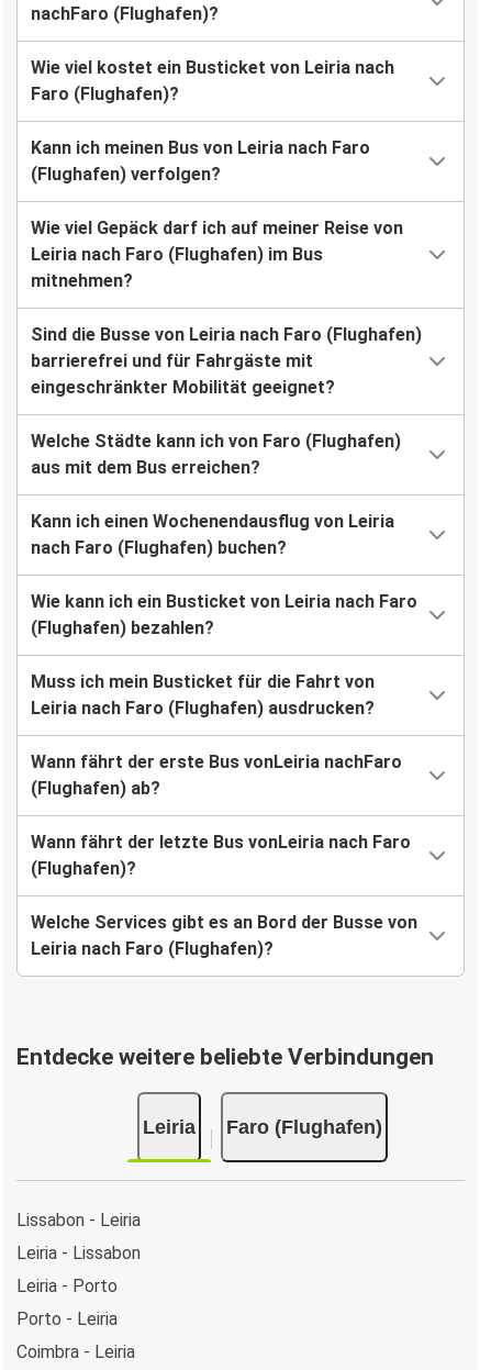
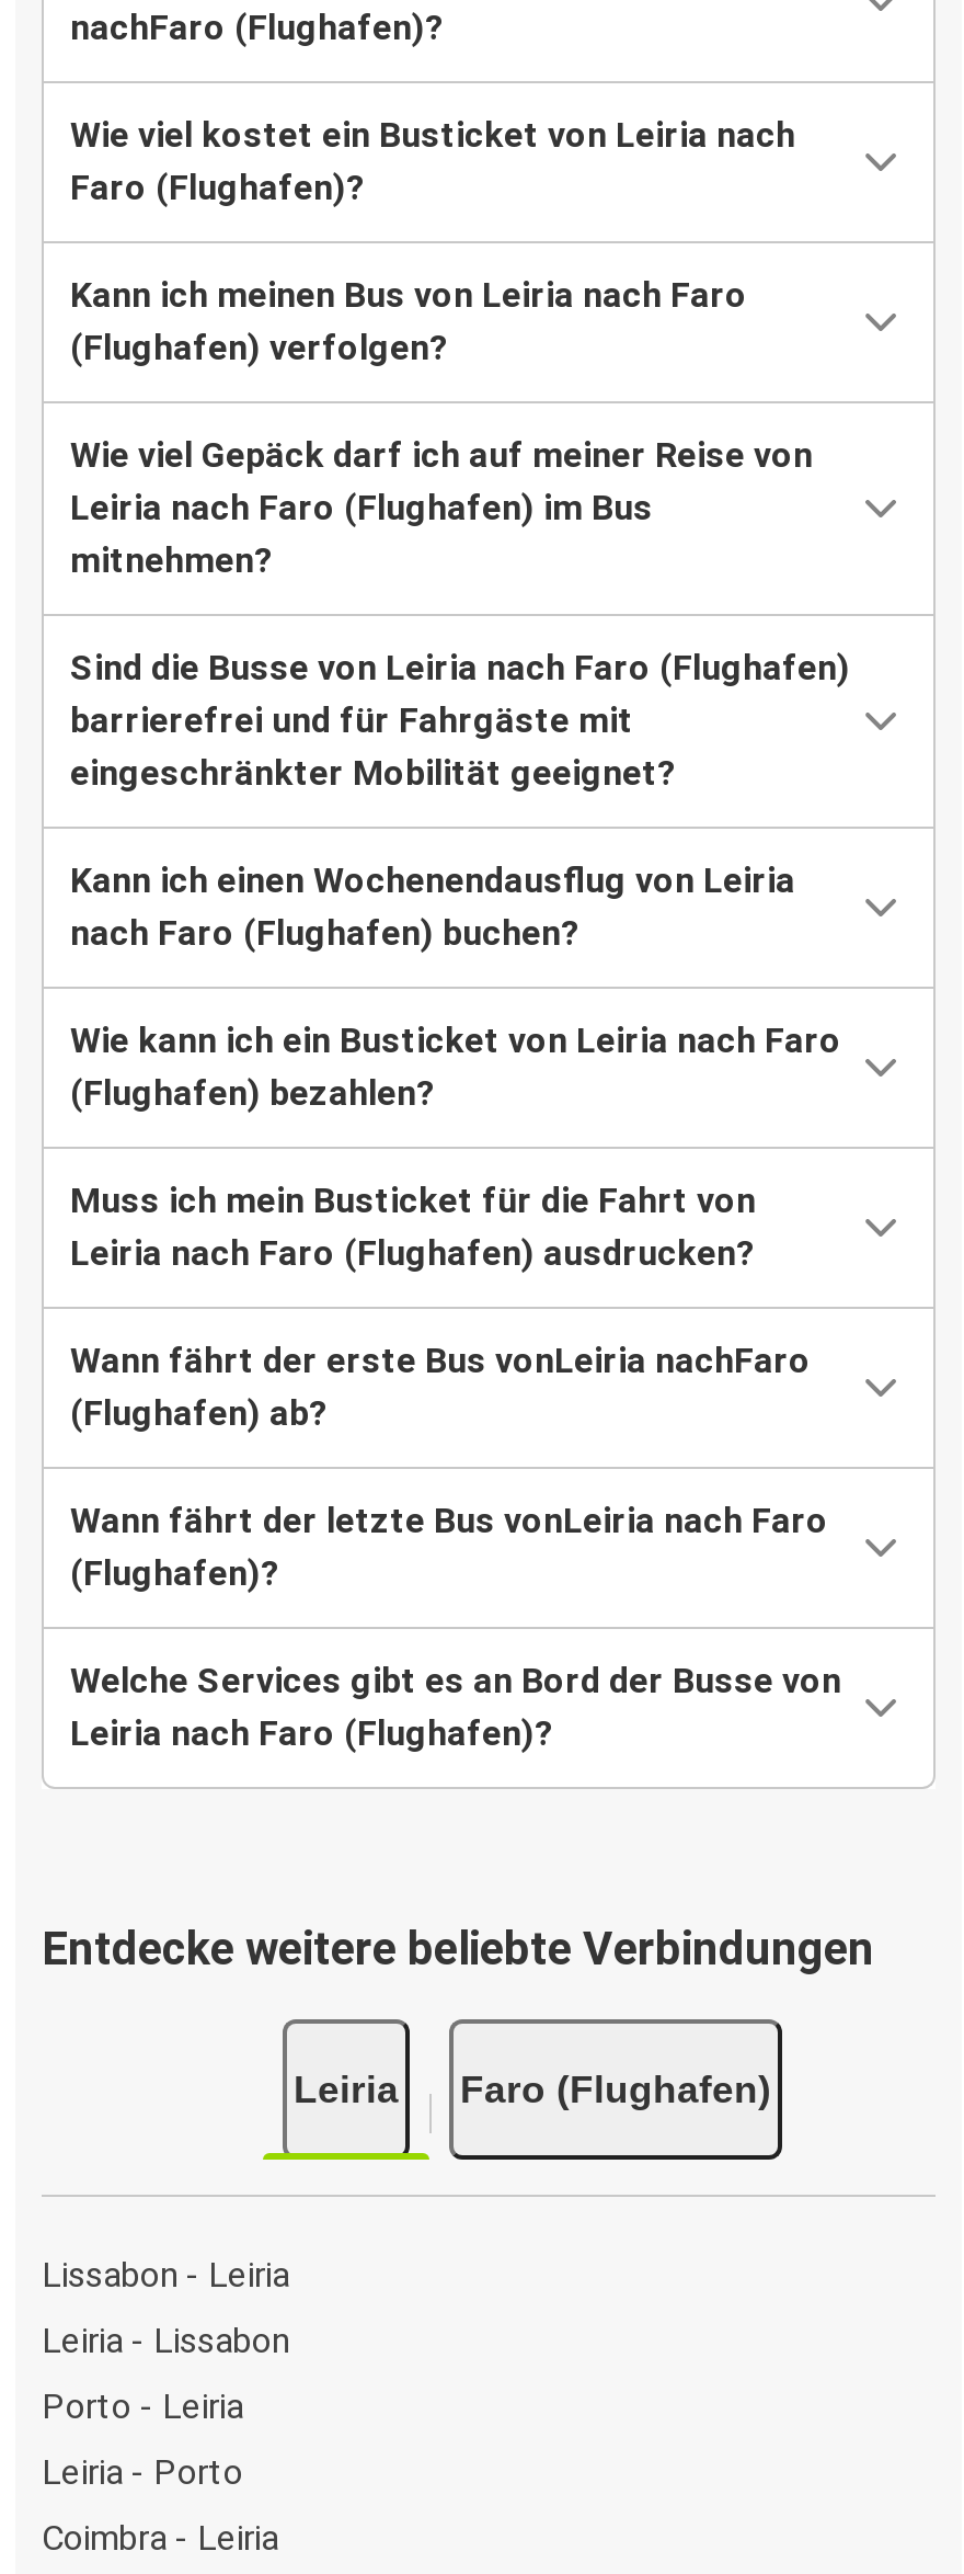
- Welche Städte kann ich von Faro (Flughafen)
- aus mit dem Bus erreichen?

moved up: Porto - Leiria
